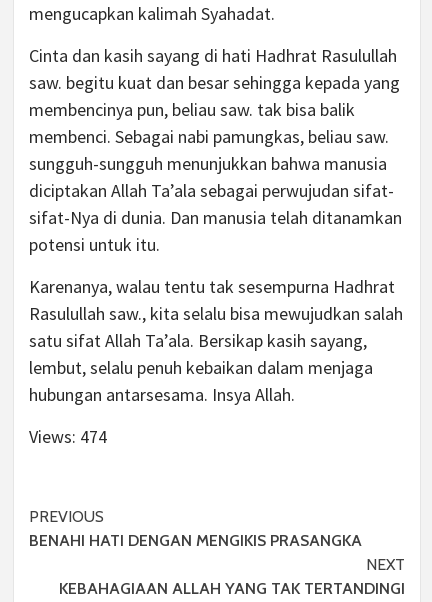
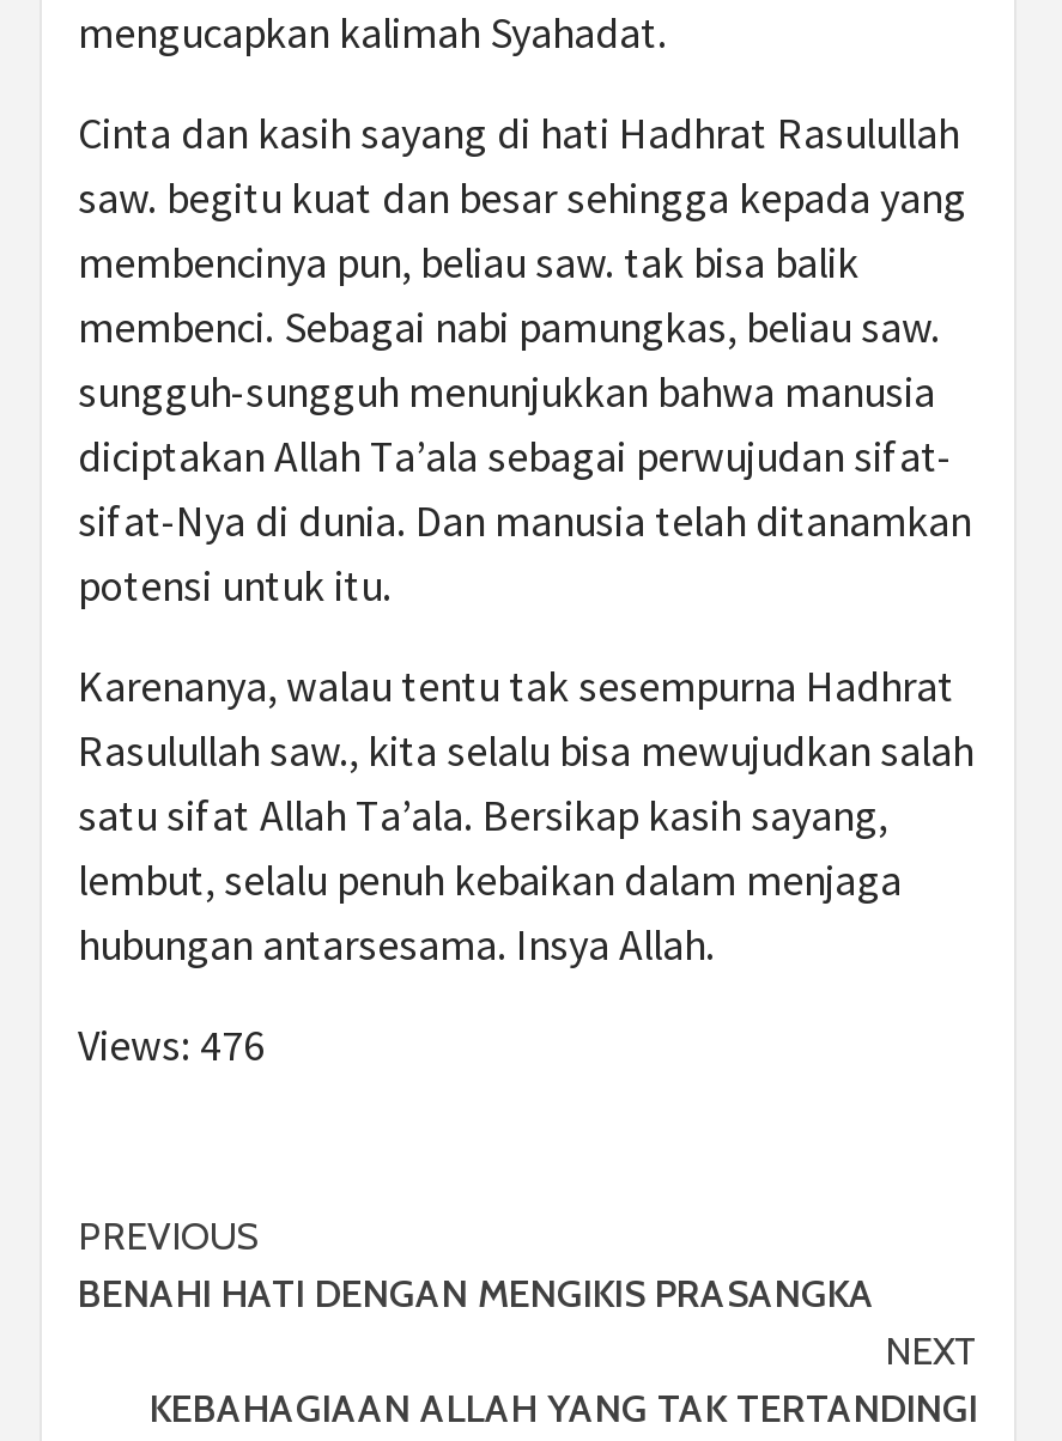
- Views: 474
+ Views: 476
